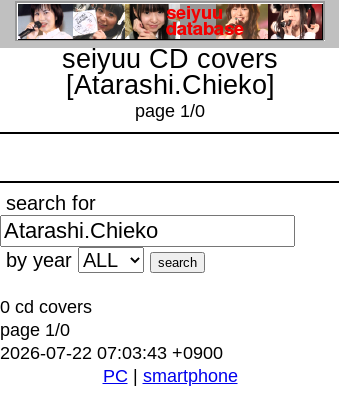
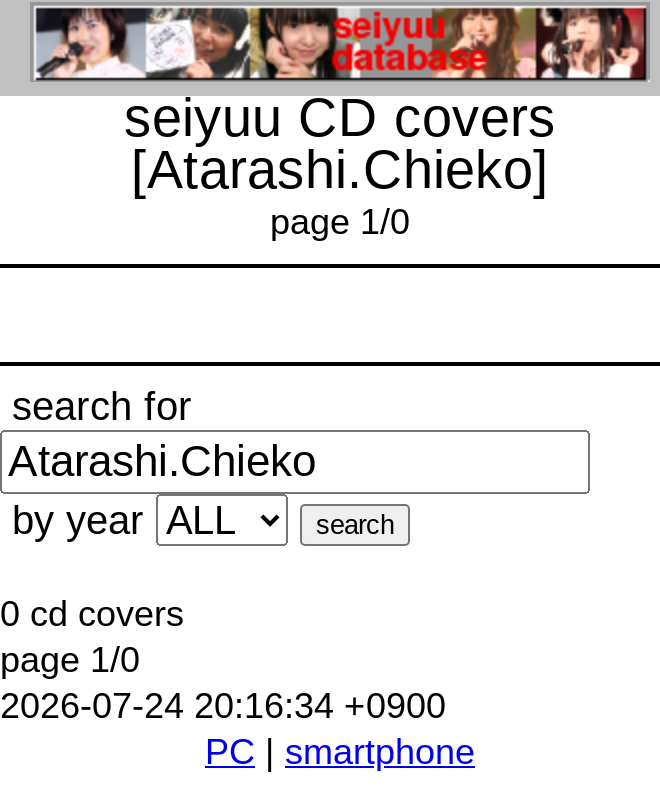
- 2026-07-22 07:03:43 +0900
+ 2026-07-24 20:16:34 +0900
